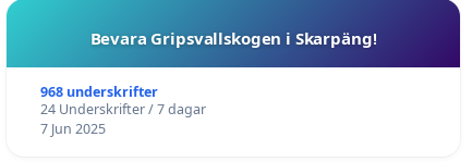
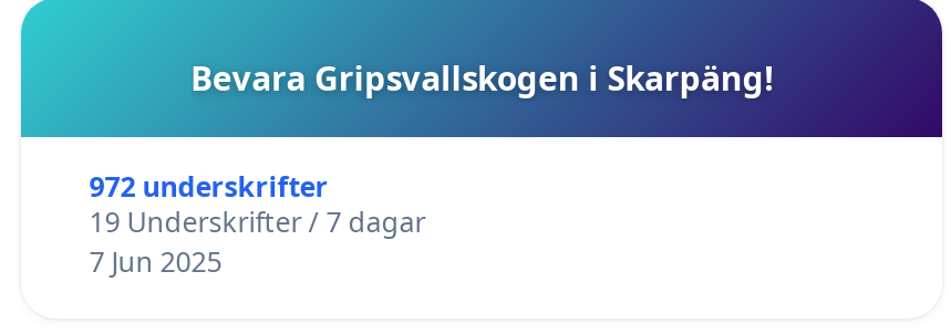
- 968 underskrifter
+ 972 underskrifter

- 24 Underskrifter / 7 dagar
+ 19 Underskrifter / 7 dagar
